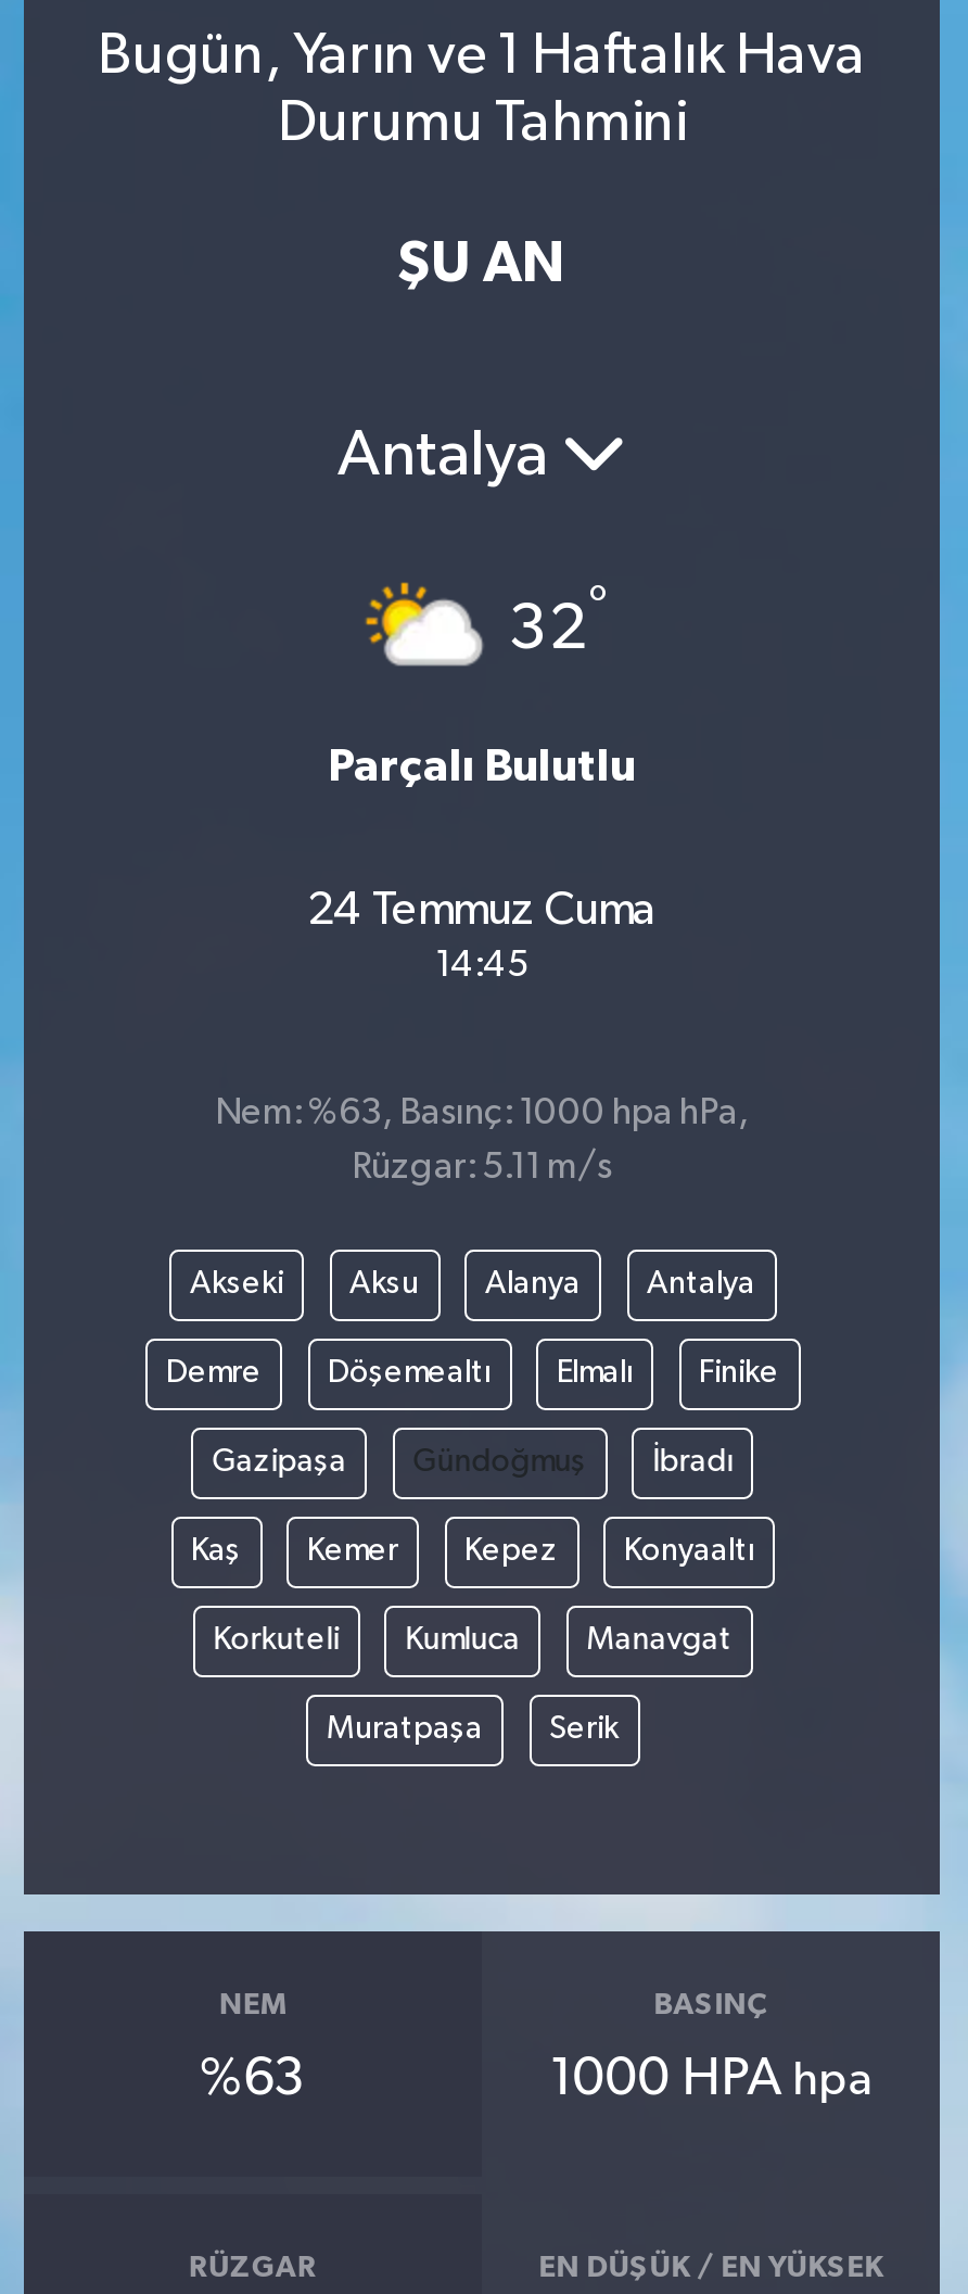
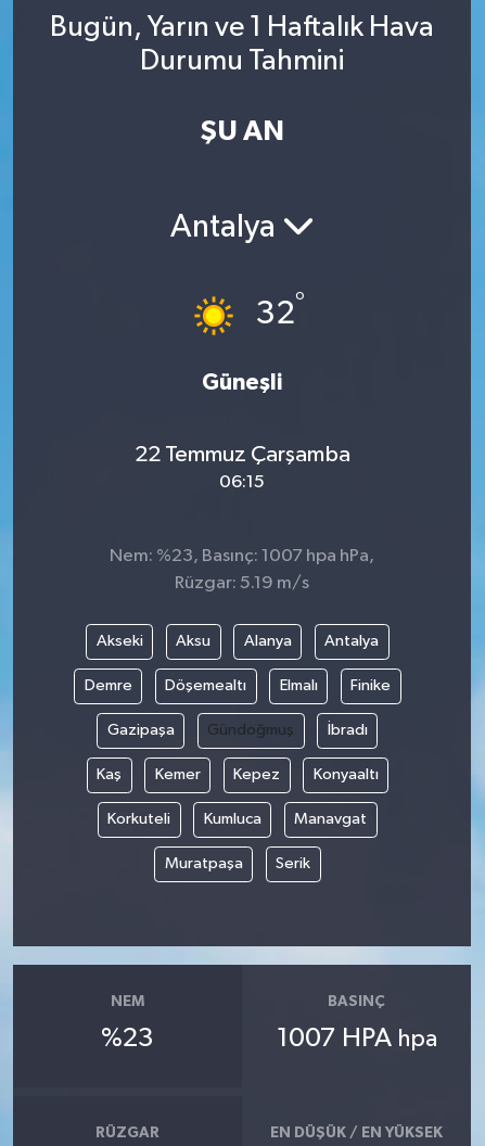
- [image]
- Parçalı Bulutlu
+ [image]
+ Güneşli

- 24 Temmuz Cuma
- 14:45
+ 22 Temmuz Çarşamba
+ 06:15

- Nem: %63, Basınç: 1000 hpa hPa,
+ Nem: %23, Basınç: 1007 hpa hPa,

- Rüzgar: 5.11 m/s
+ Rüzgar: 5.19 m/s

- %63
+ %23

- 1000 HPA hpa
+ 1007 HPA hpa
